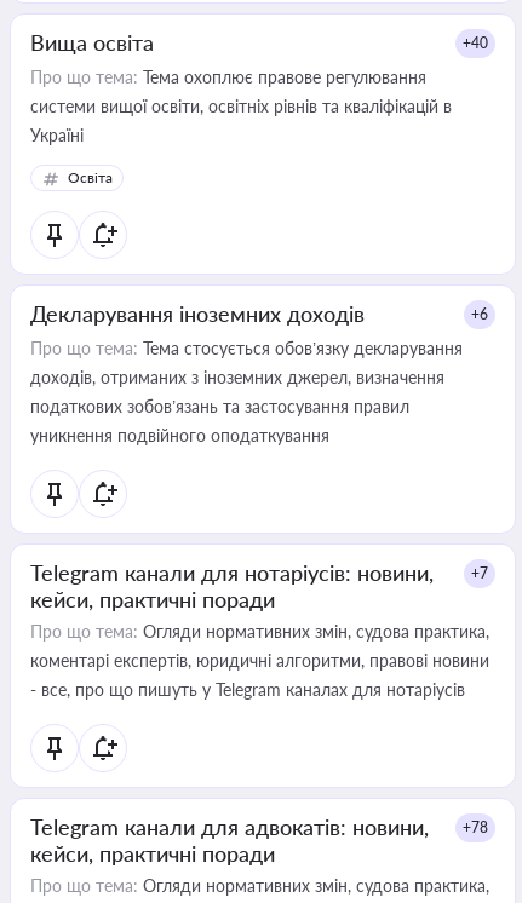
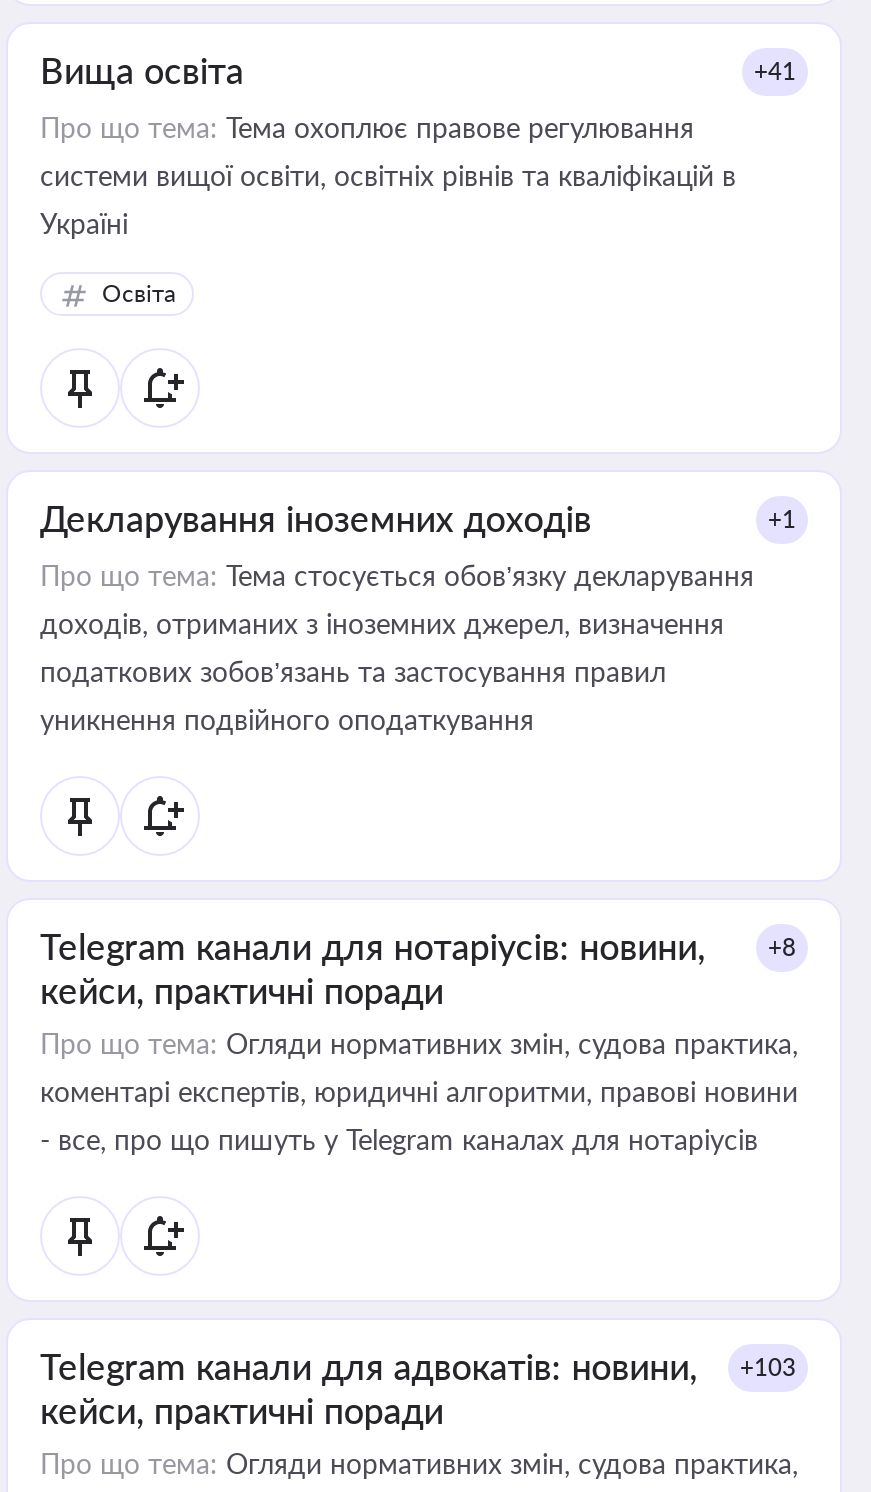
- +40
+ +41

- +6
+ +1

- +7
+ +8

- Telegram канали для адвокатів: новини, +78
+ Telegram канали для адвокатів: новини, +103
